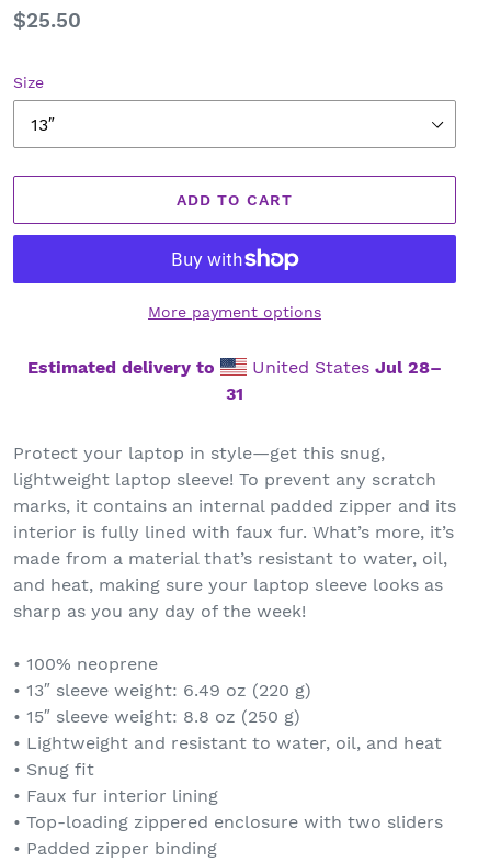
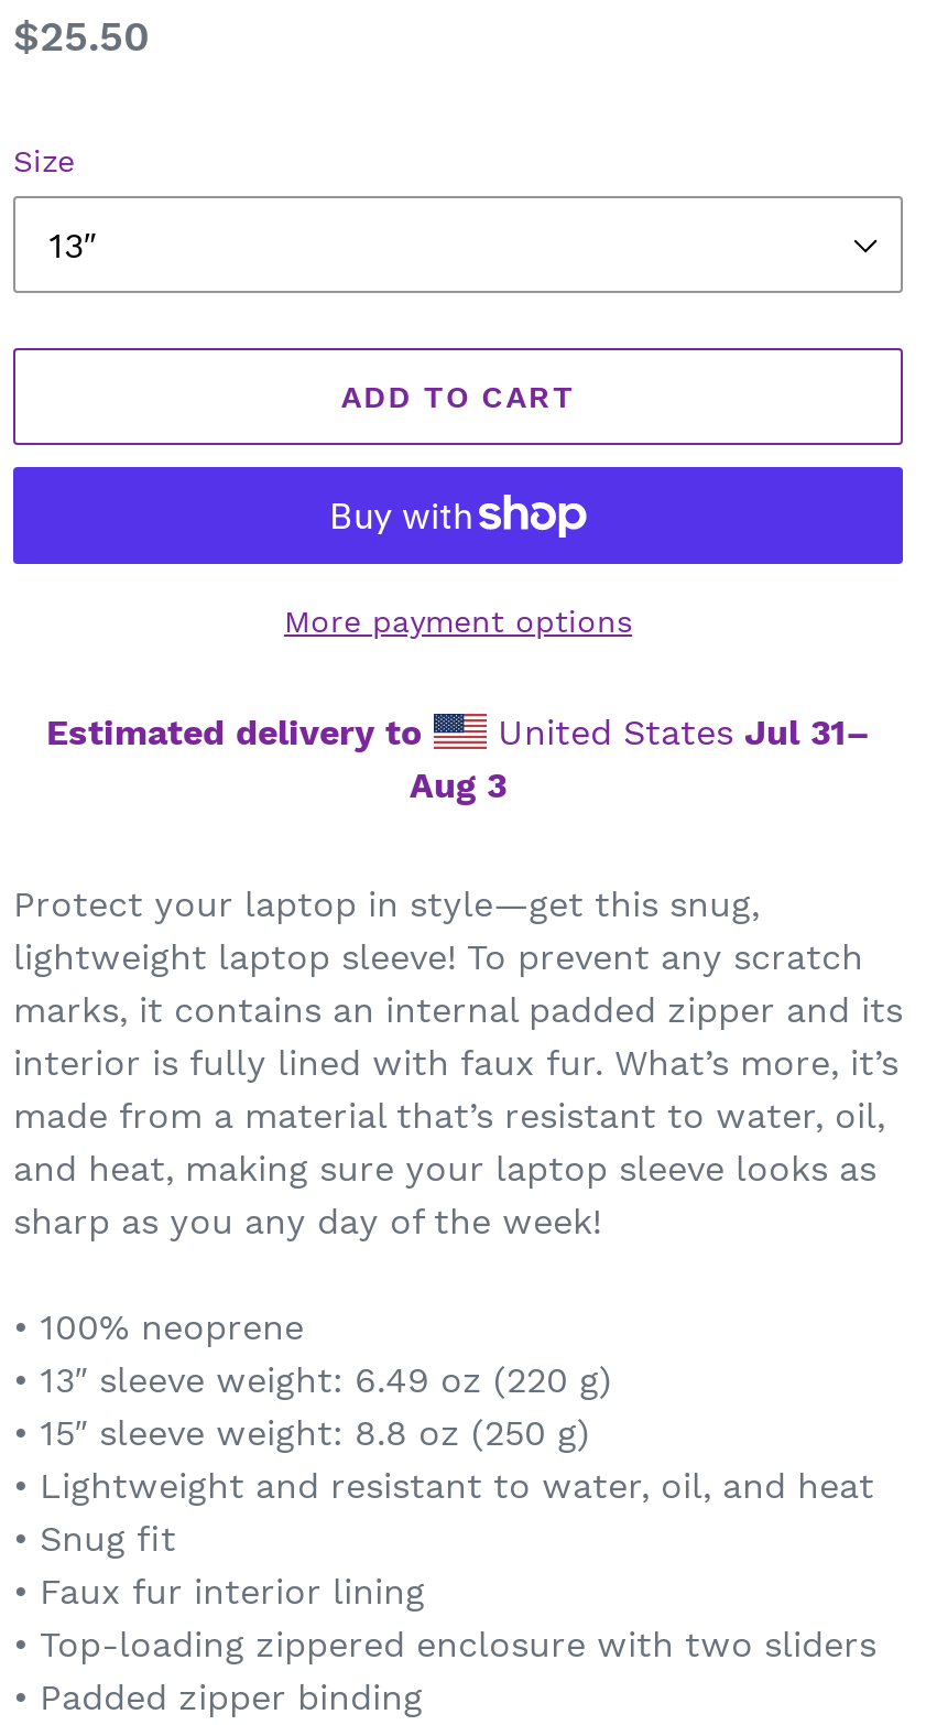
- United States Jul 28–
- 31
+ United States Jul 31–
+ Aug 3
